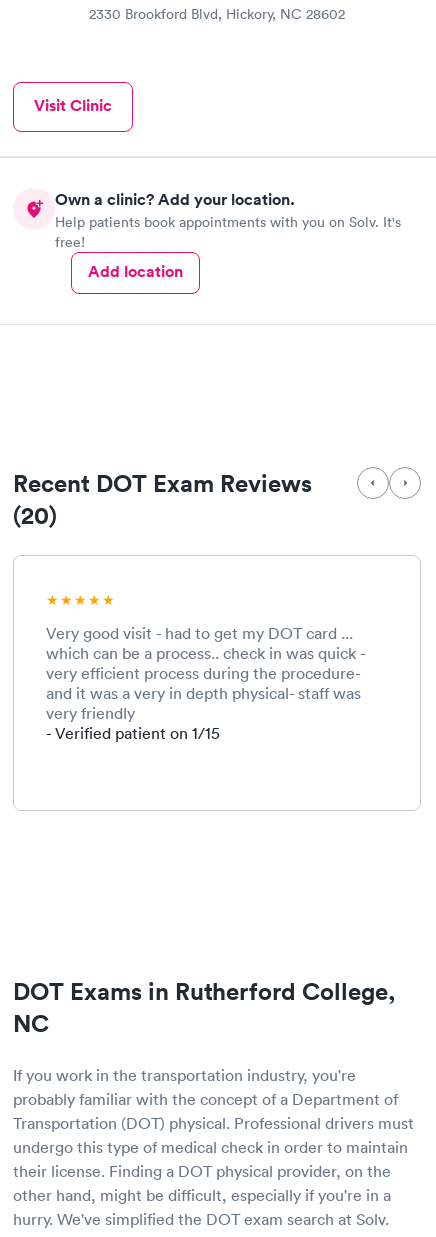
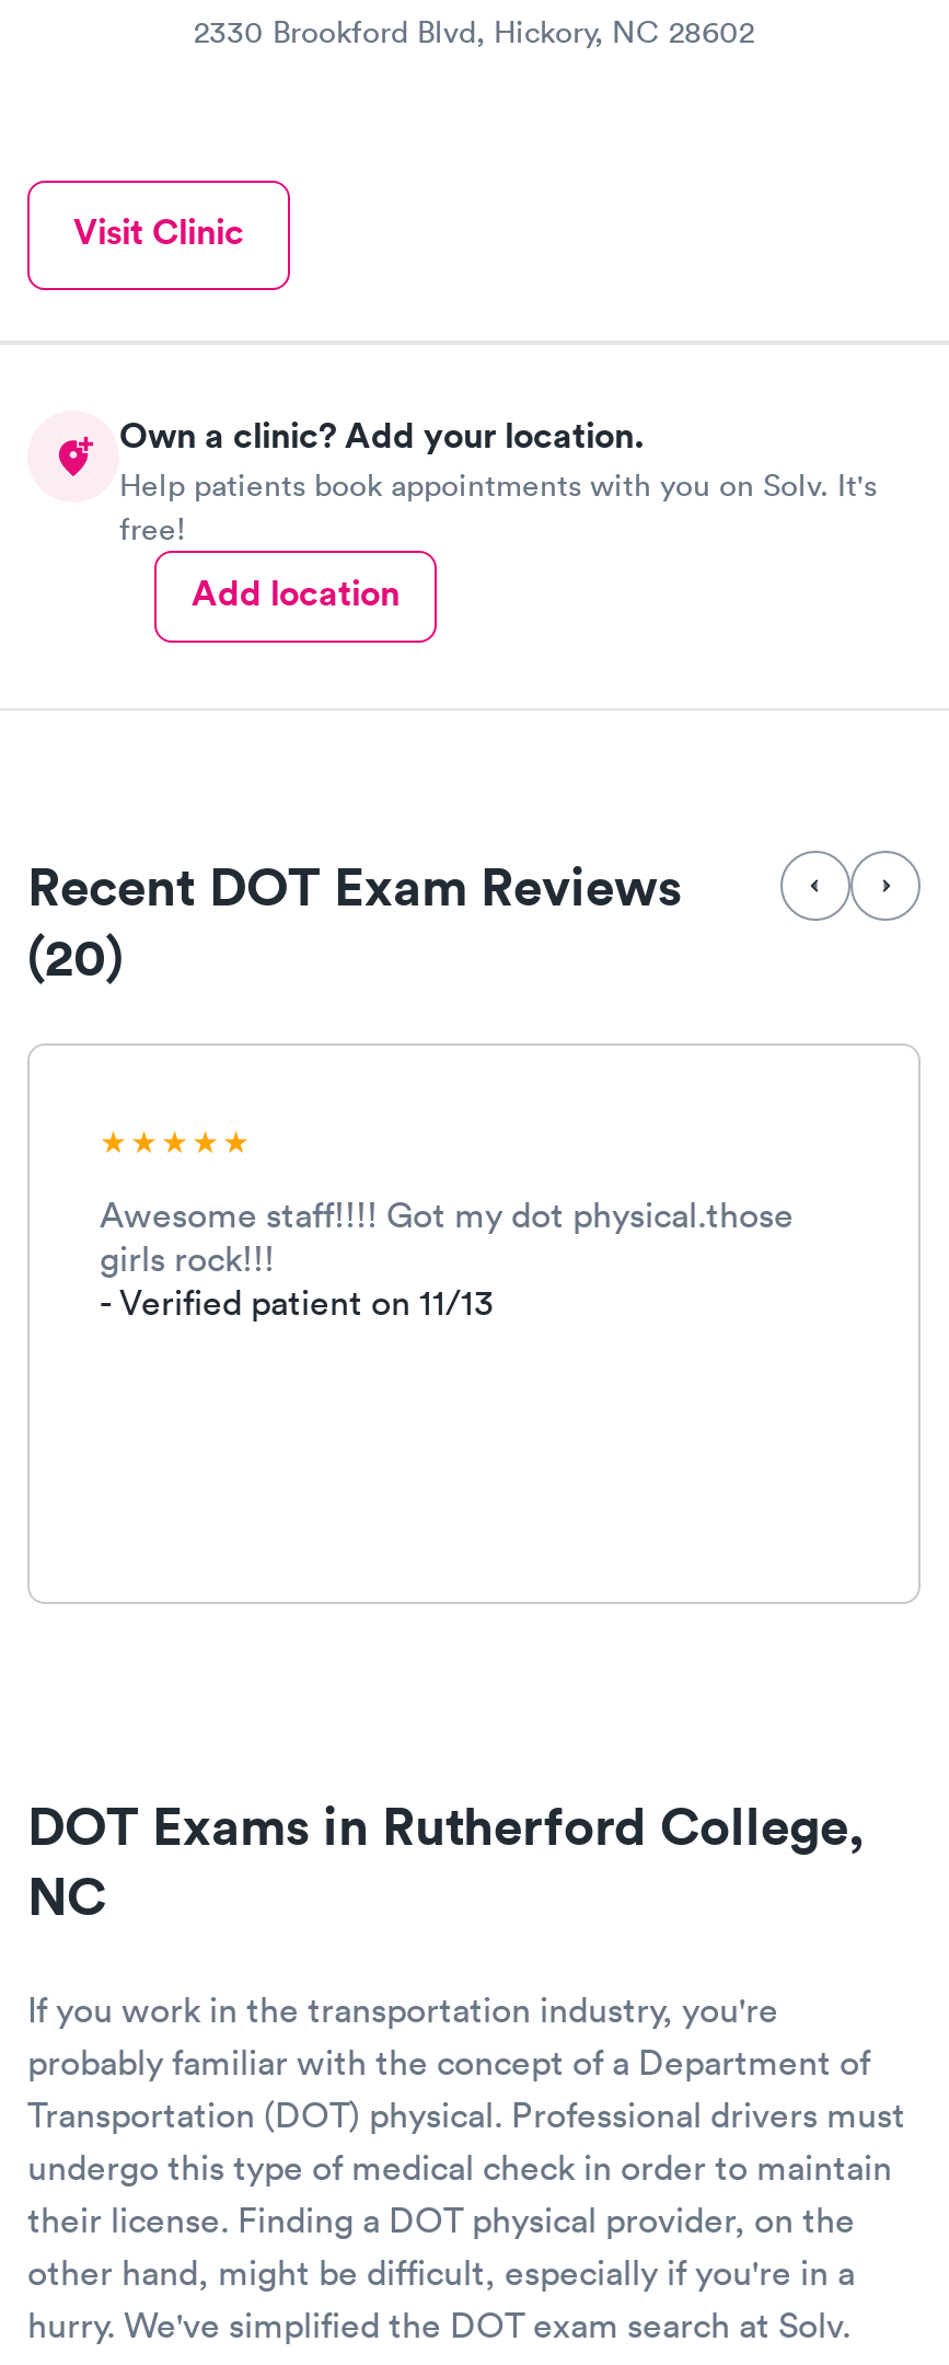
- Very good visit - had to get my DOT card ...
- which can be a process.. check in was quick -
- very efficient process during the procedure-
- and it was a very in depth physical- staff was
- very friendly
- - Verified patient on 1/15
+ Awesome staff!!!! Got my dot physical.those
+ girls rock!!!
+ - Verified patient on 11/13
